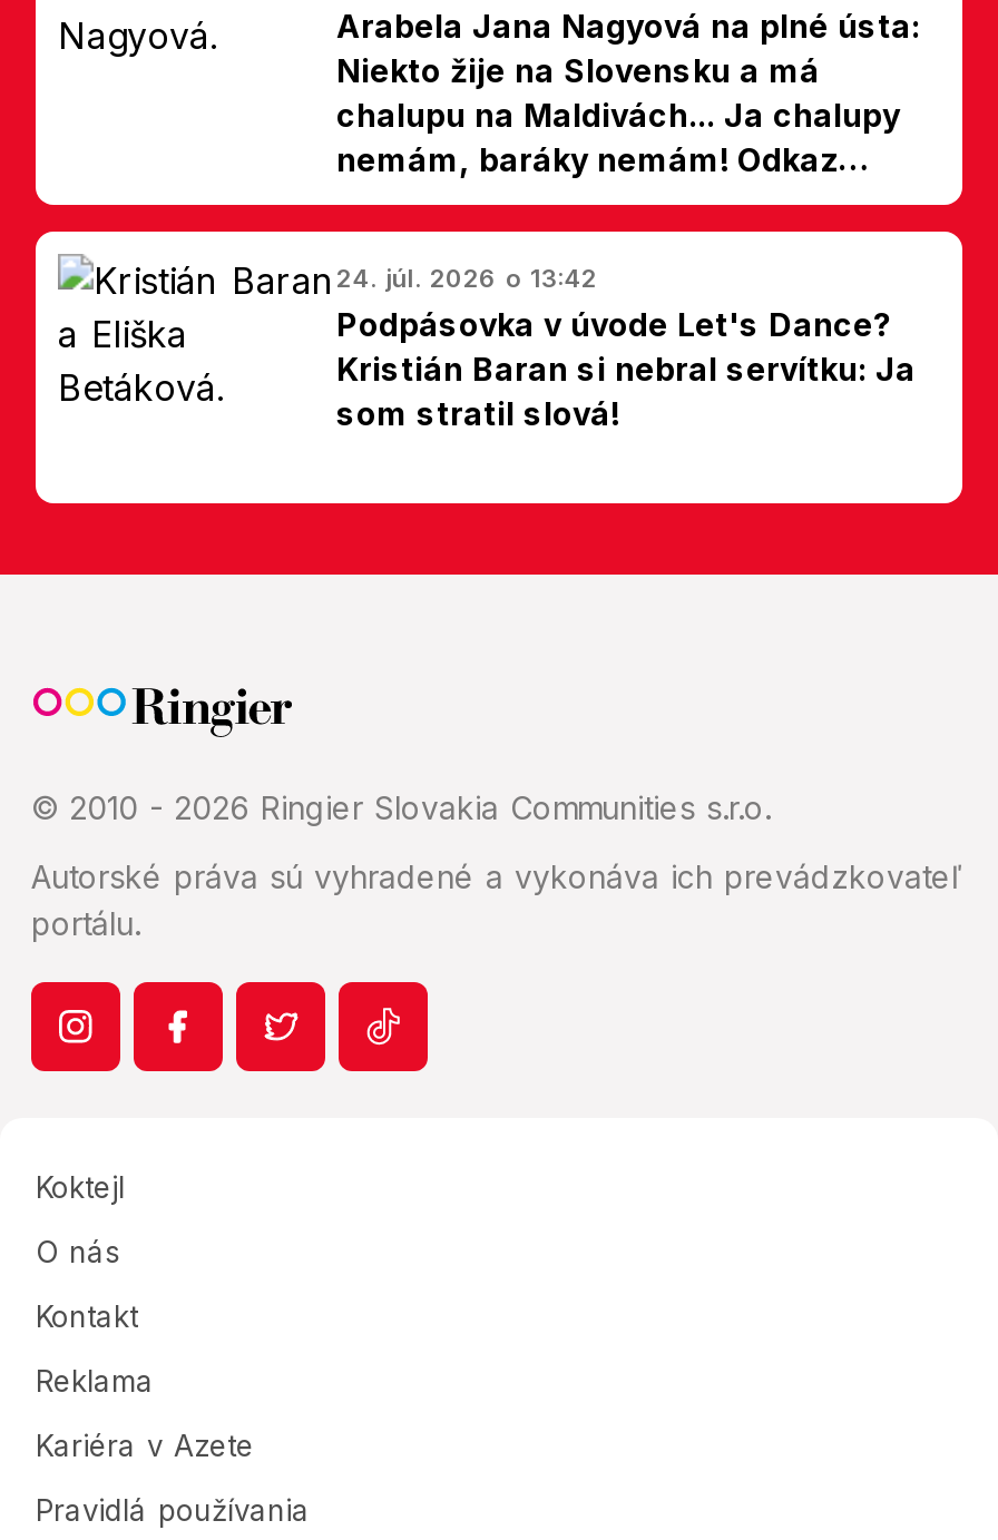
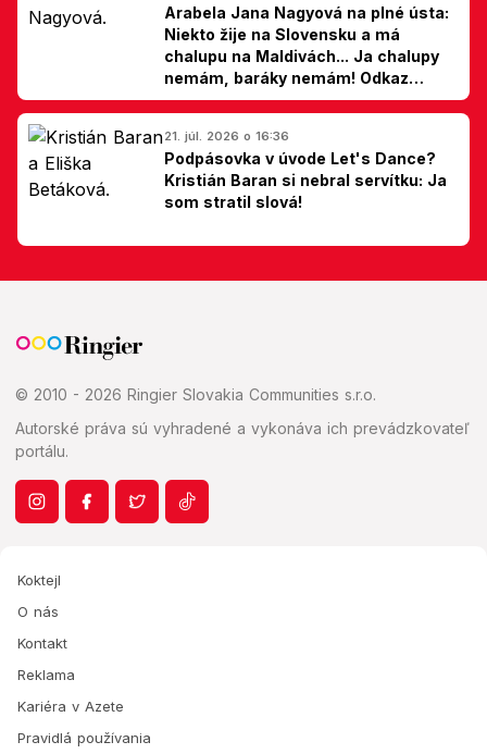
- 24. júl. 2026 o 13:42
+ 21. júl. 2026 o 16:36
